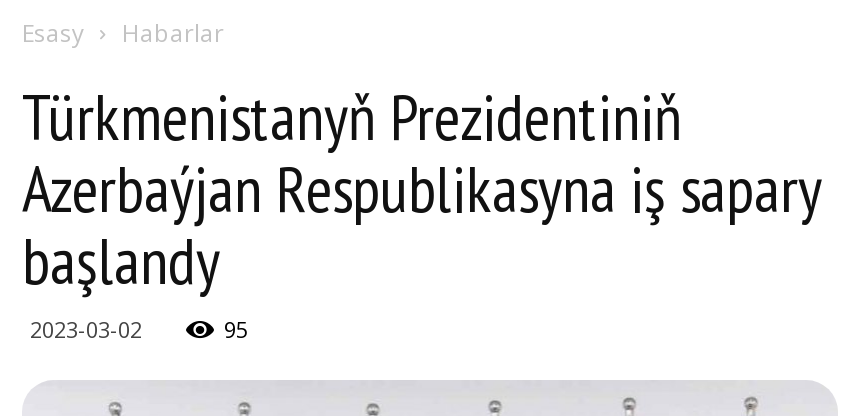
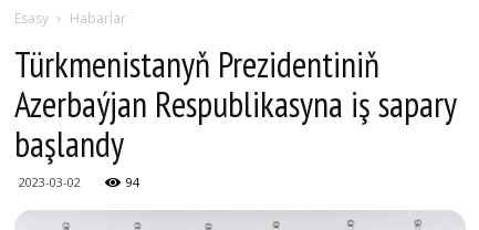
- 95
+ 94
